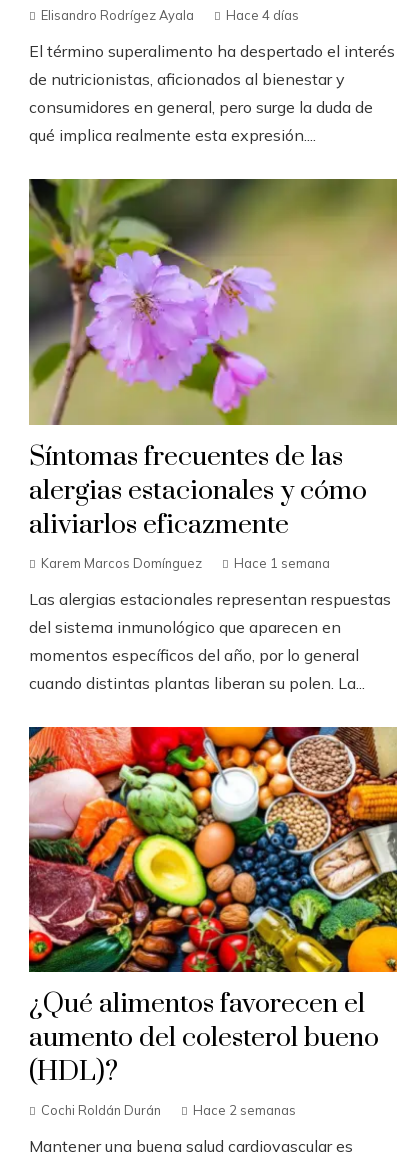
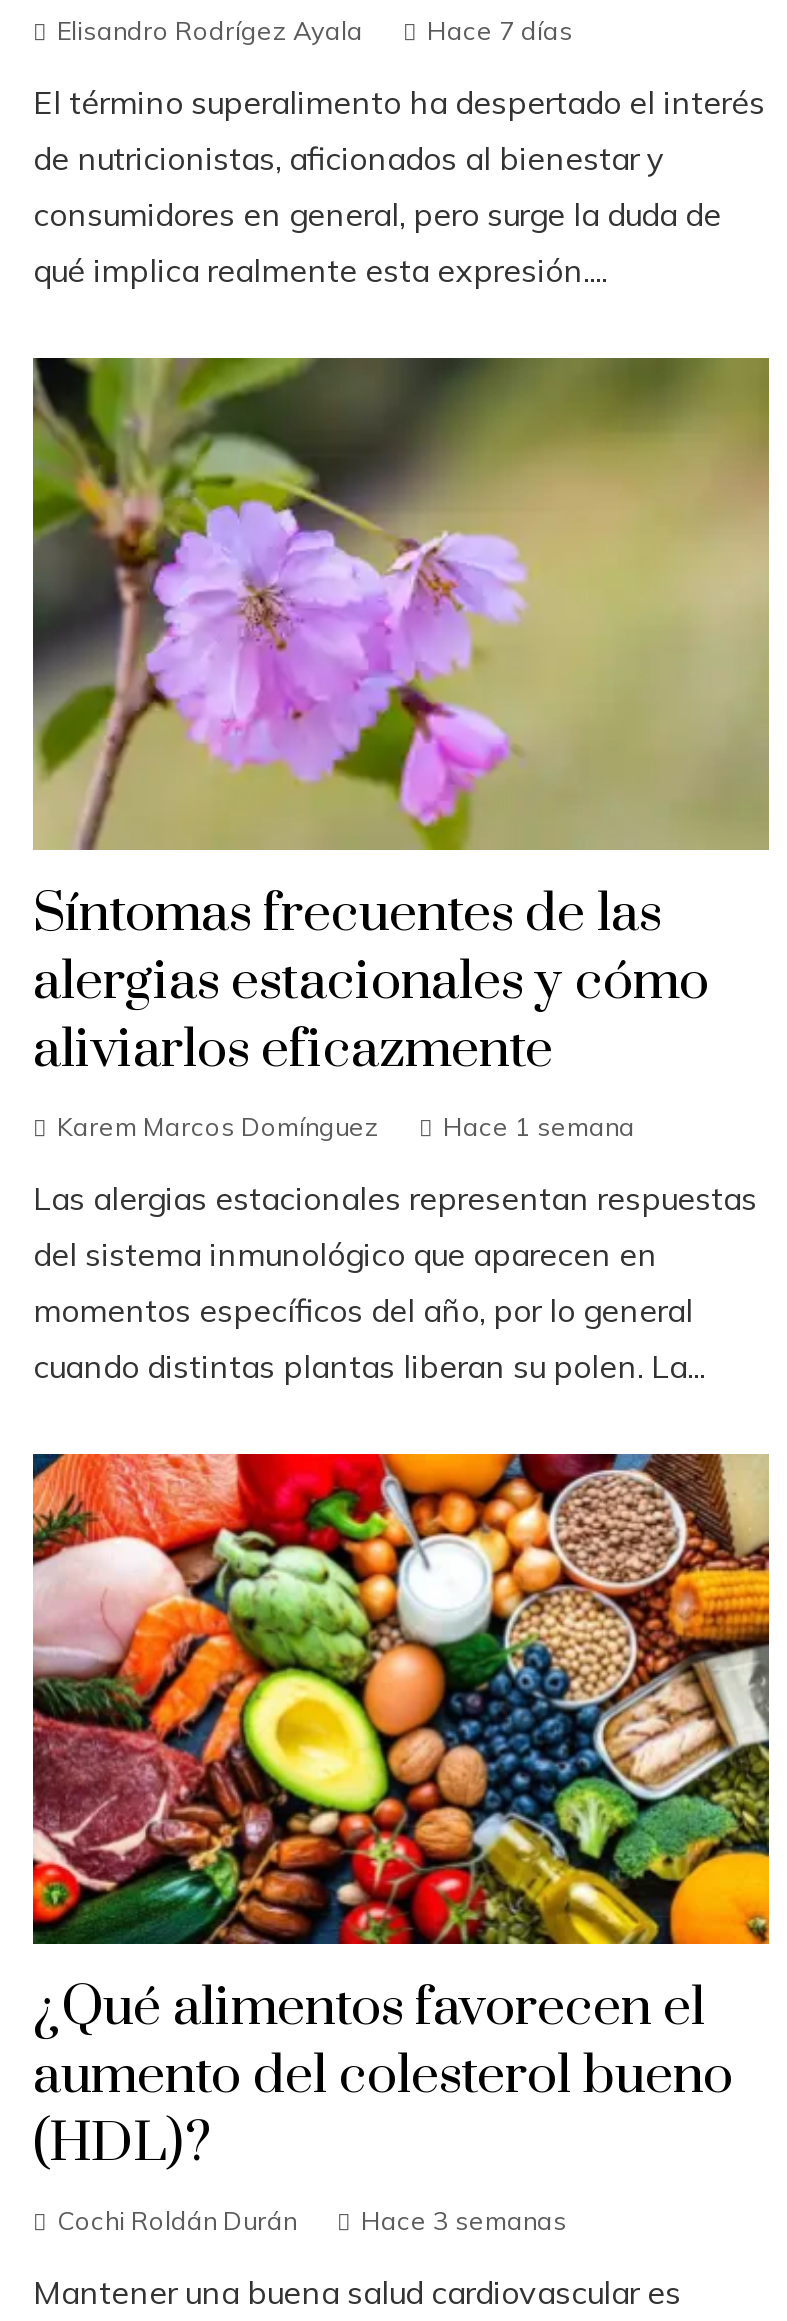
- Elisandro Rodrígez Ayala Hace 4 días
+ Elisandro Rodrígez Ayala Hace 7 días

- Cochi Roldán Durán Hace 2 semanas
+ Cochi Roldán Durán Hace 3 semanas
